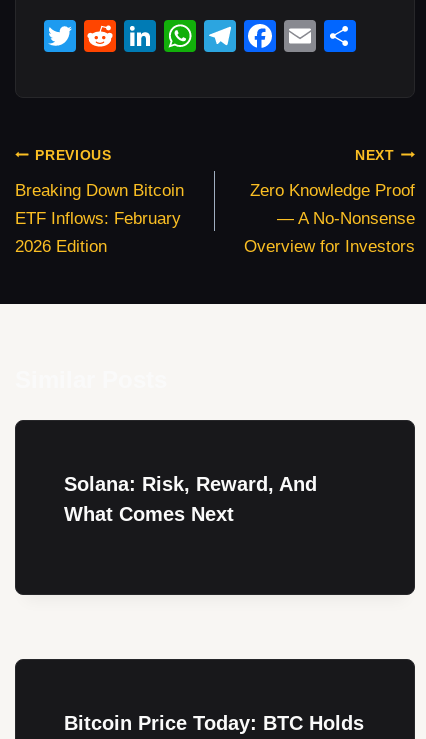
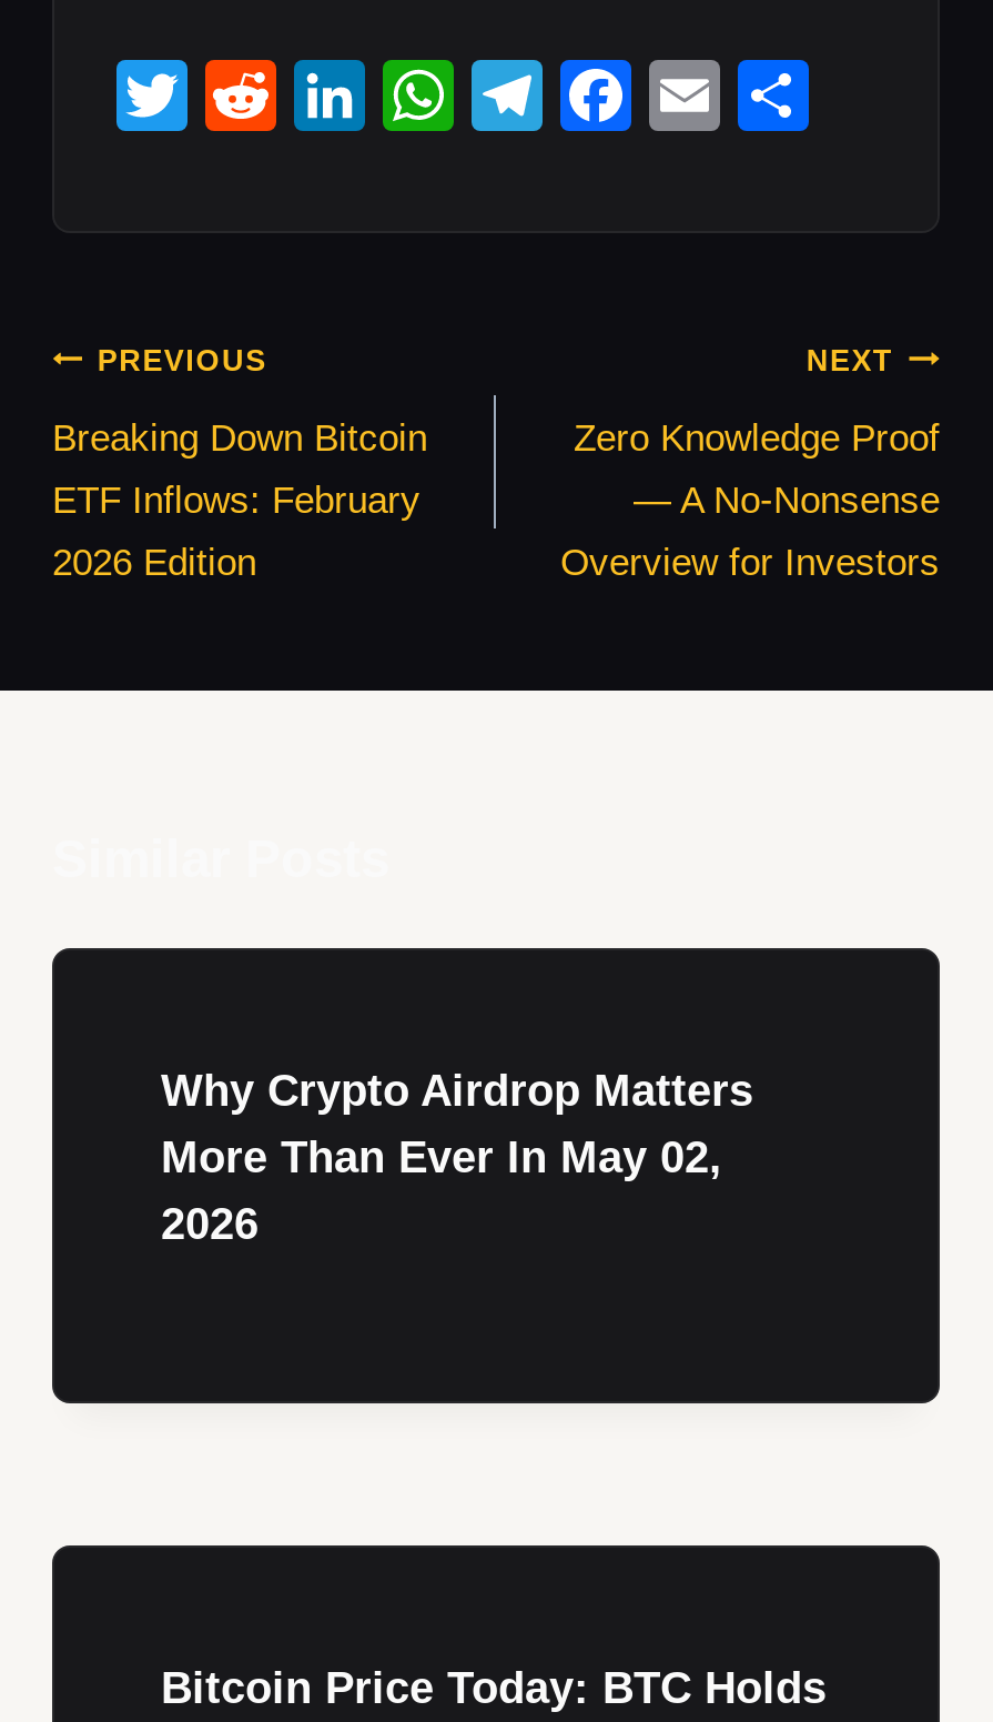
- Solana: Risk, Reward, And
- What Comes Next
+ Why Crypto Airdrop Matters
+ More Than Ever In May 02,
+ 2026
